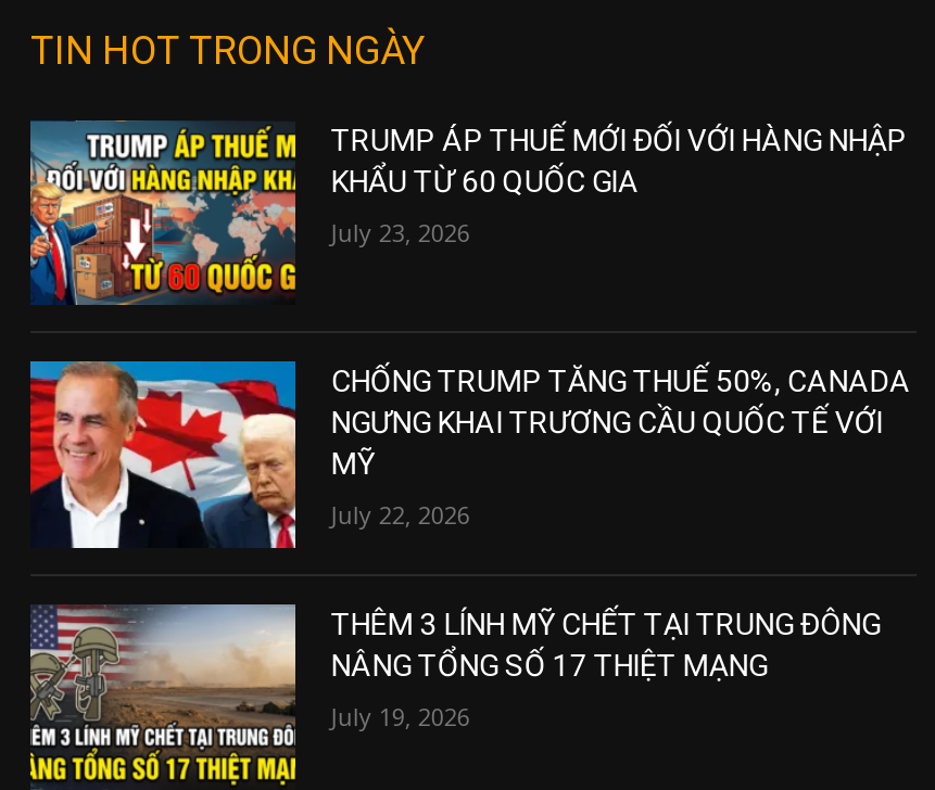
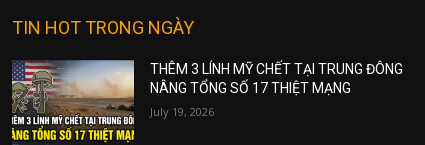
- [image]
- TRUMP ÁP THUẾ MỚI ĐỐI VỚI HÀNG NHẬP
- KHẨU TỪ 60 QUỐC GIA
- July 23, 2026

- [image]
- CHỐNG TRUMP TĂNG THUẾ 50%, CANADA
- NGƯNG KHAI TRƯƠNG CẦU QUỐC TẾ VỚI
- MỸ
- July 22, 2026
